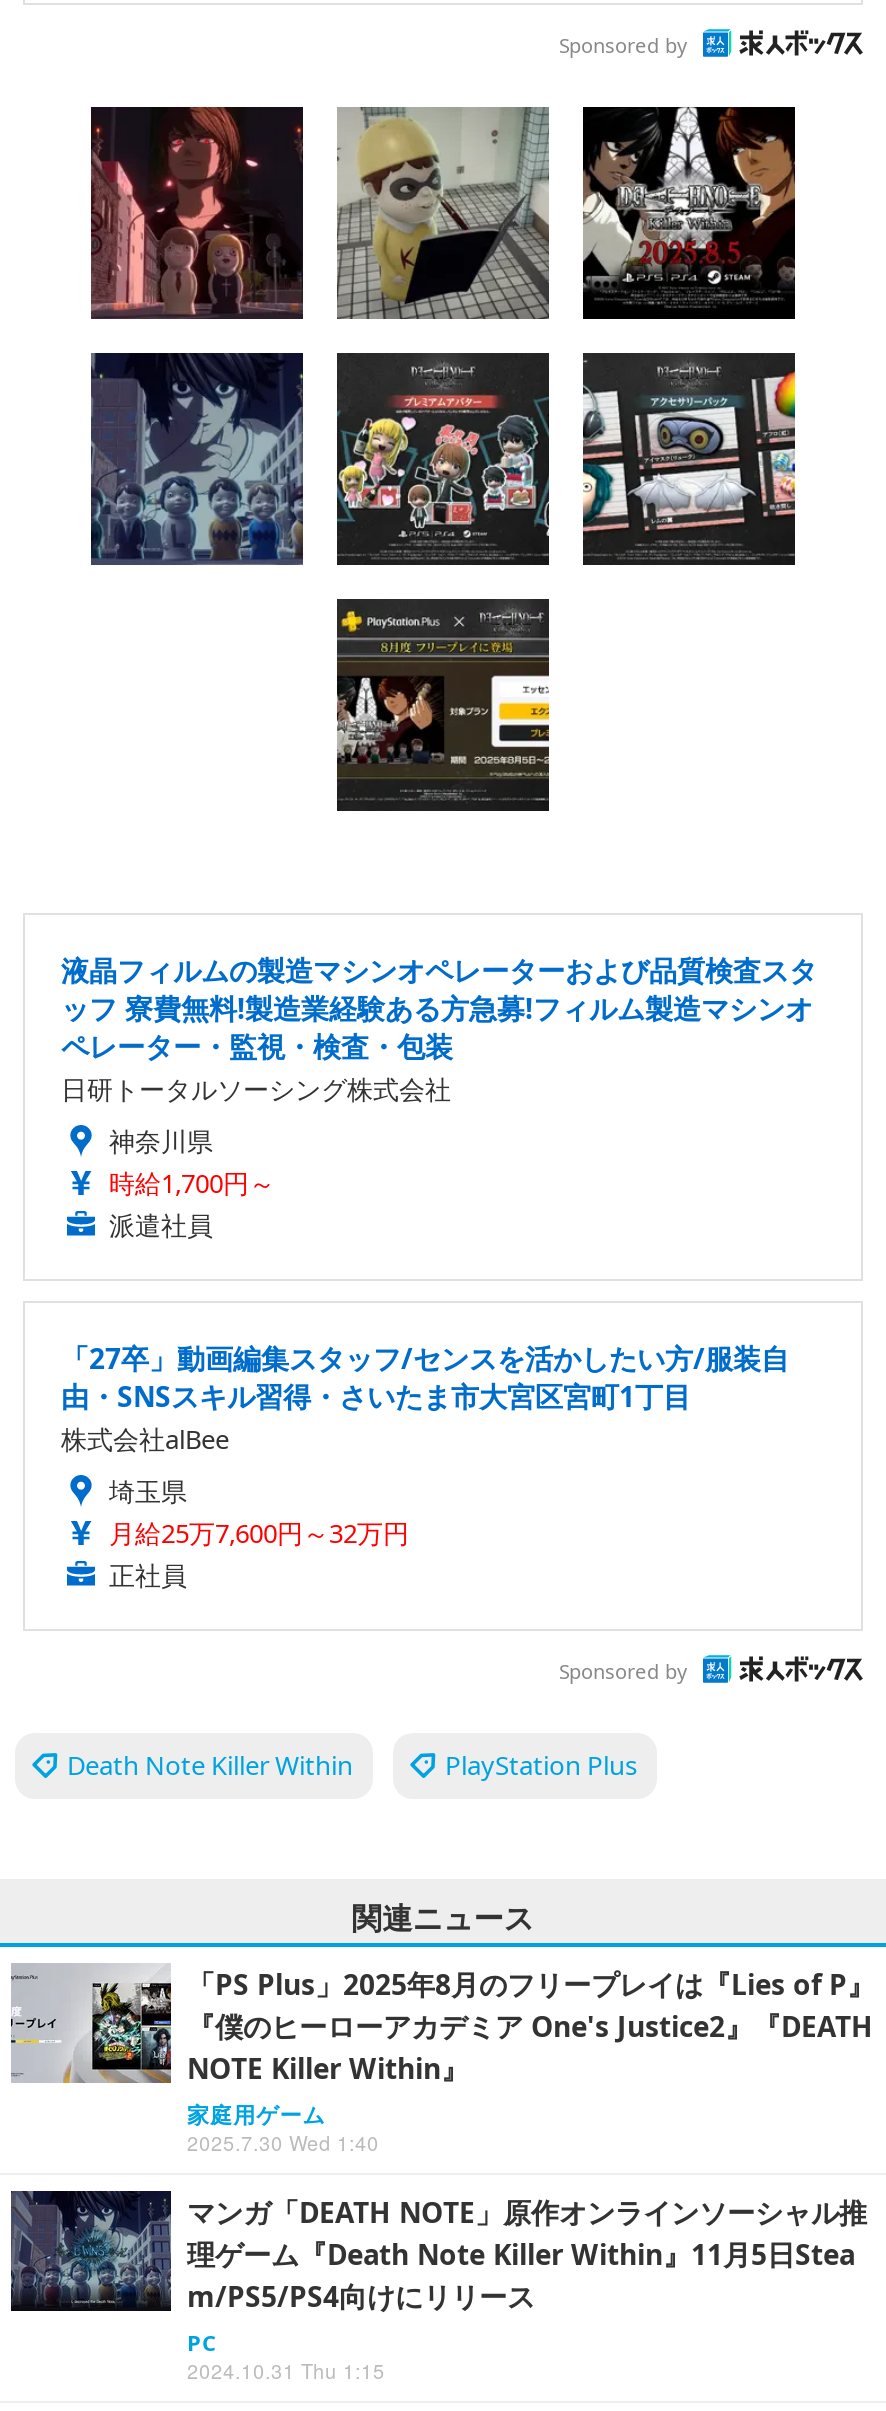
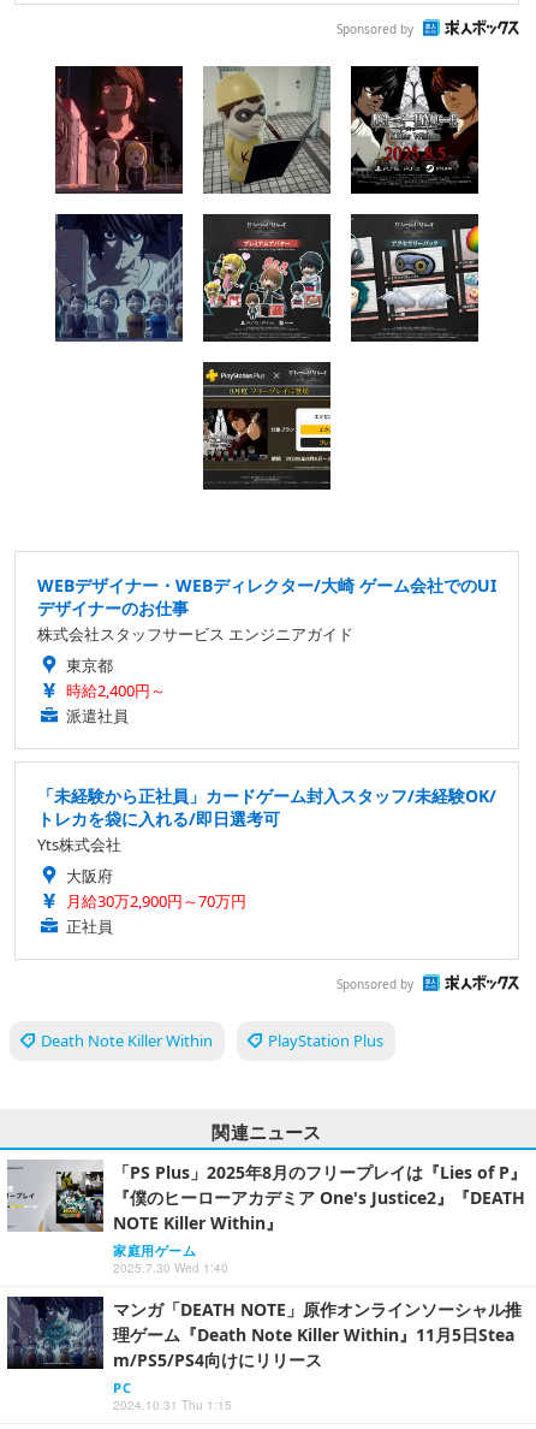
- 液晶フィルムの製造マシンオペレーターおよび品質検査スタ
- ッフ 寮費無料!製造業経験ある方急募!フィルム製造マシンオ
- ペレーター・監視・検査・包装
- 日研トータルソーシング株式会社
- 神奈川県
- 時給1,700円～
+ WEBデザイナー・WEBディレクター/大崎 ゲーム会社でのUI
+ デザイナーのお仕事
+ 株式会社スタッフサービス エンジニアガイド
+ 東京都
+ 時給2,400円～

- 「27卒」動画編集スタッフ/センスを活かしたい方/服装自
- 由・SNSスキル習得・さいたま市大宮区宮町1丁目
- 株式会社alBee
- 埼玉県
- 月給25万7,600円～32万円
+ 「未経験から正社員」カードゲーム封入スタッフ/未経験OK/
+ トレカを袋に入れる/即日選考可
+ Yts株式会社
+ 大阪府
+ 月給30万2,900円～70万円
